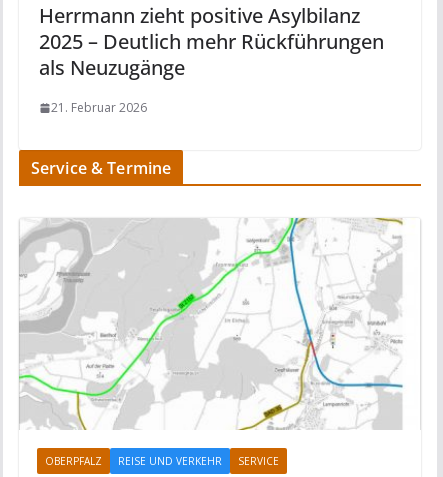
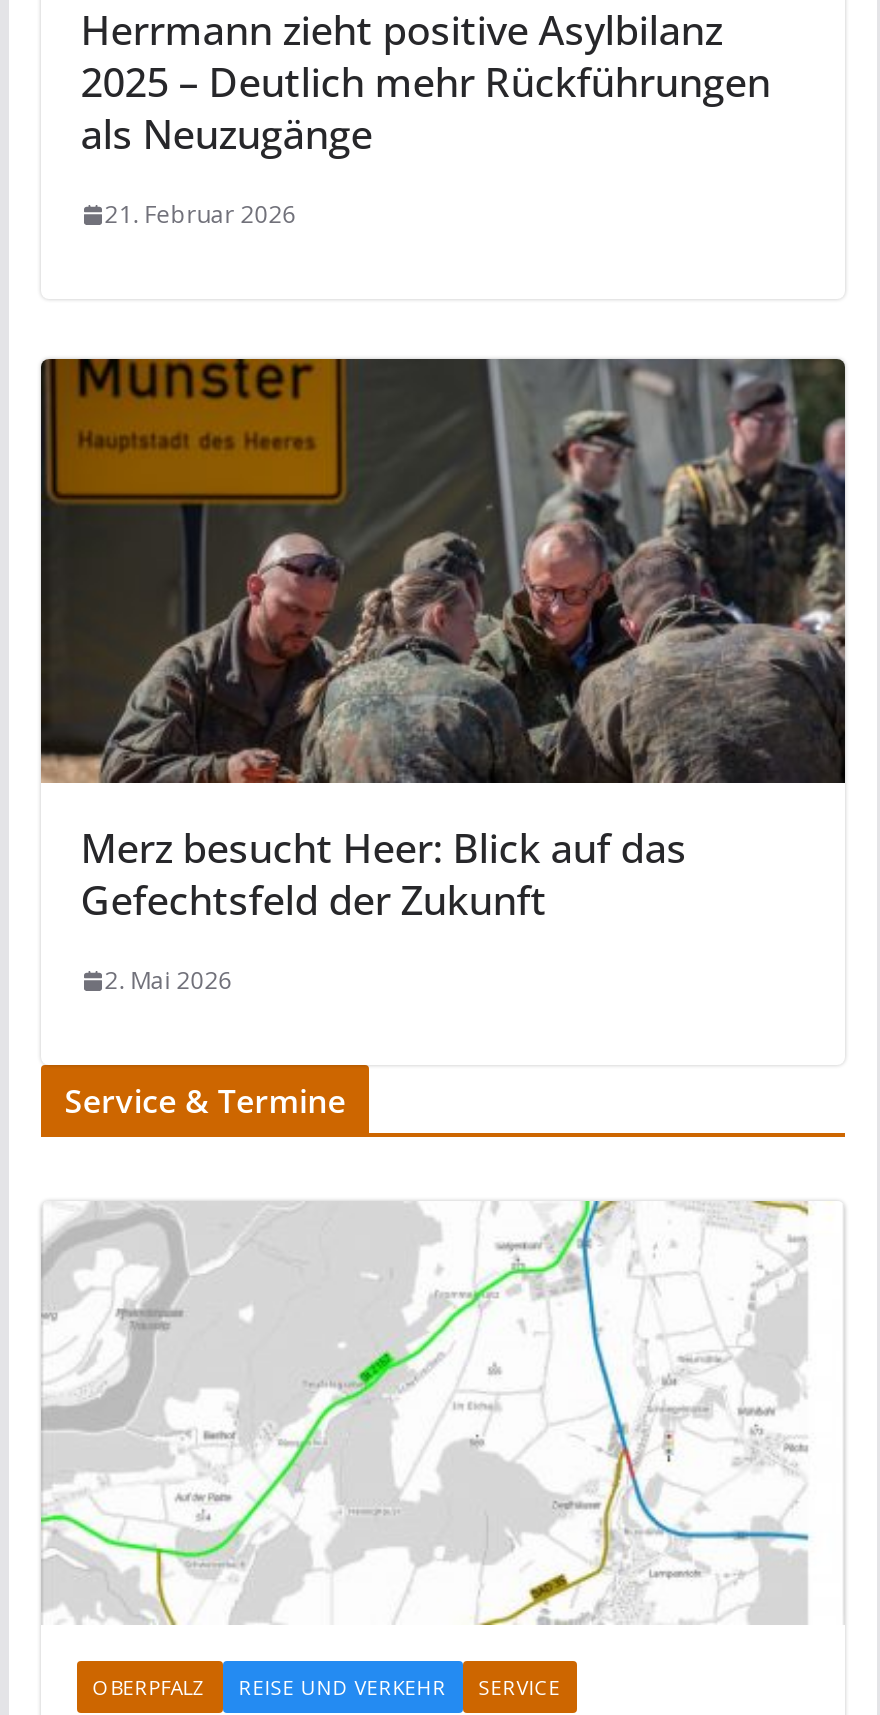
+ [image]
+ Merz besucht Heer: Blick auf das
+ Gefechtsfeld der Zukunft
+ 2. Mai 2026
